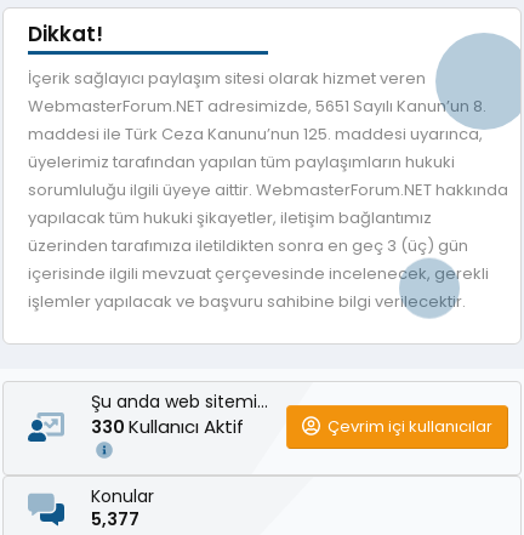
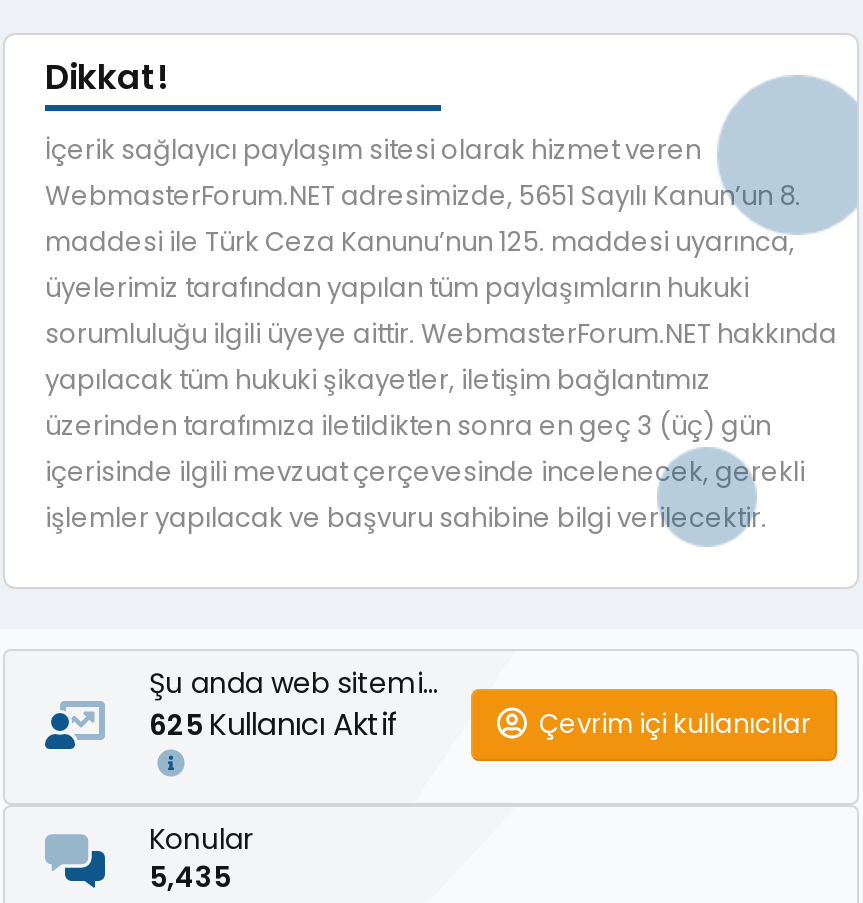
- 330 Kullanıcı Aktif
+ 625 Kullanıcı Aktif

- 5,377
+ 5,435
